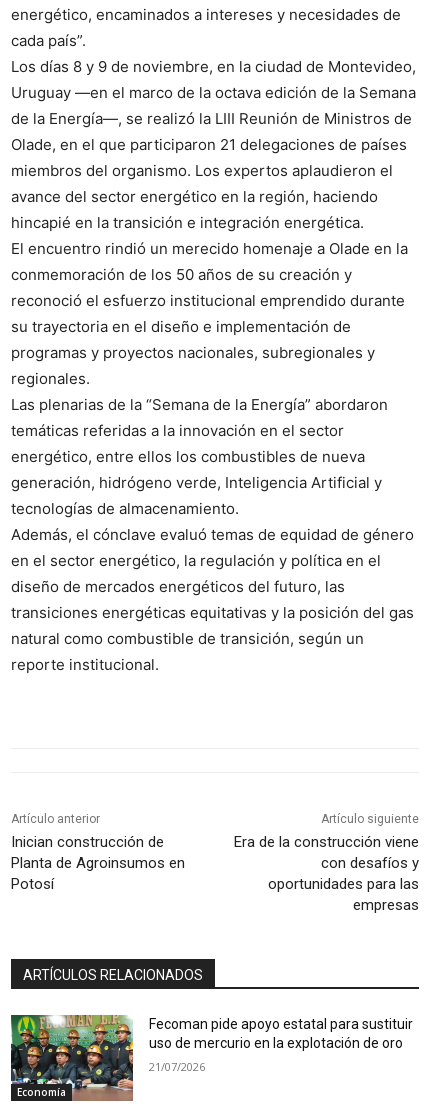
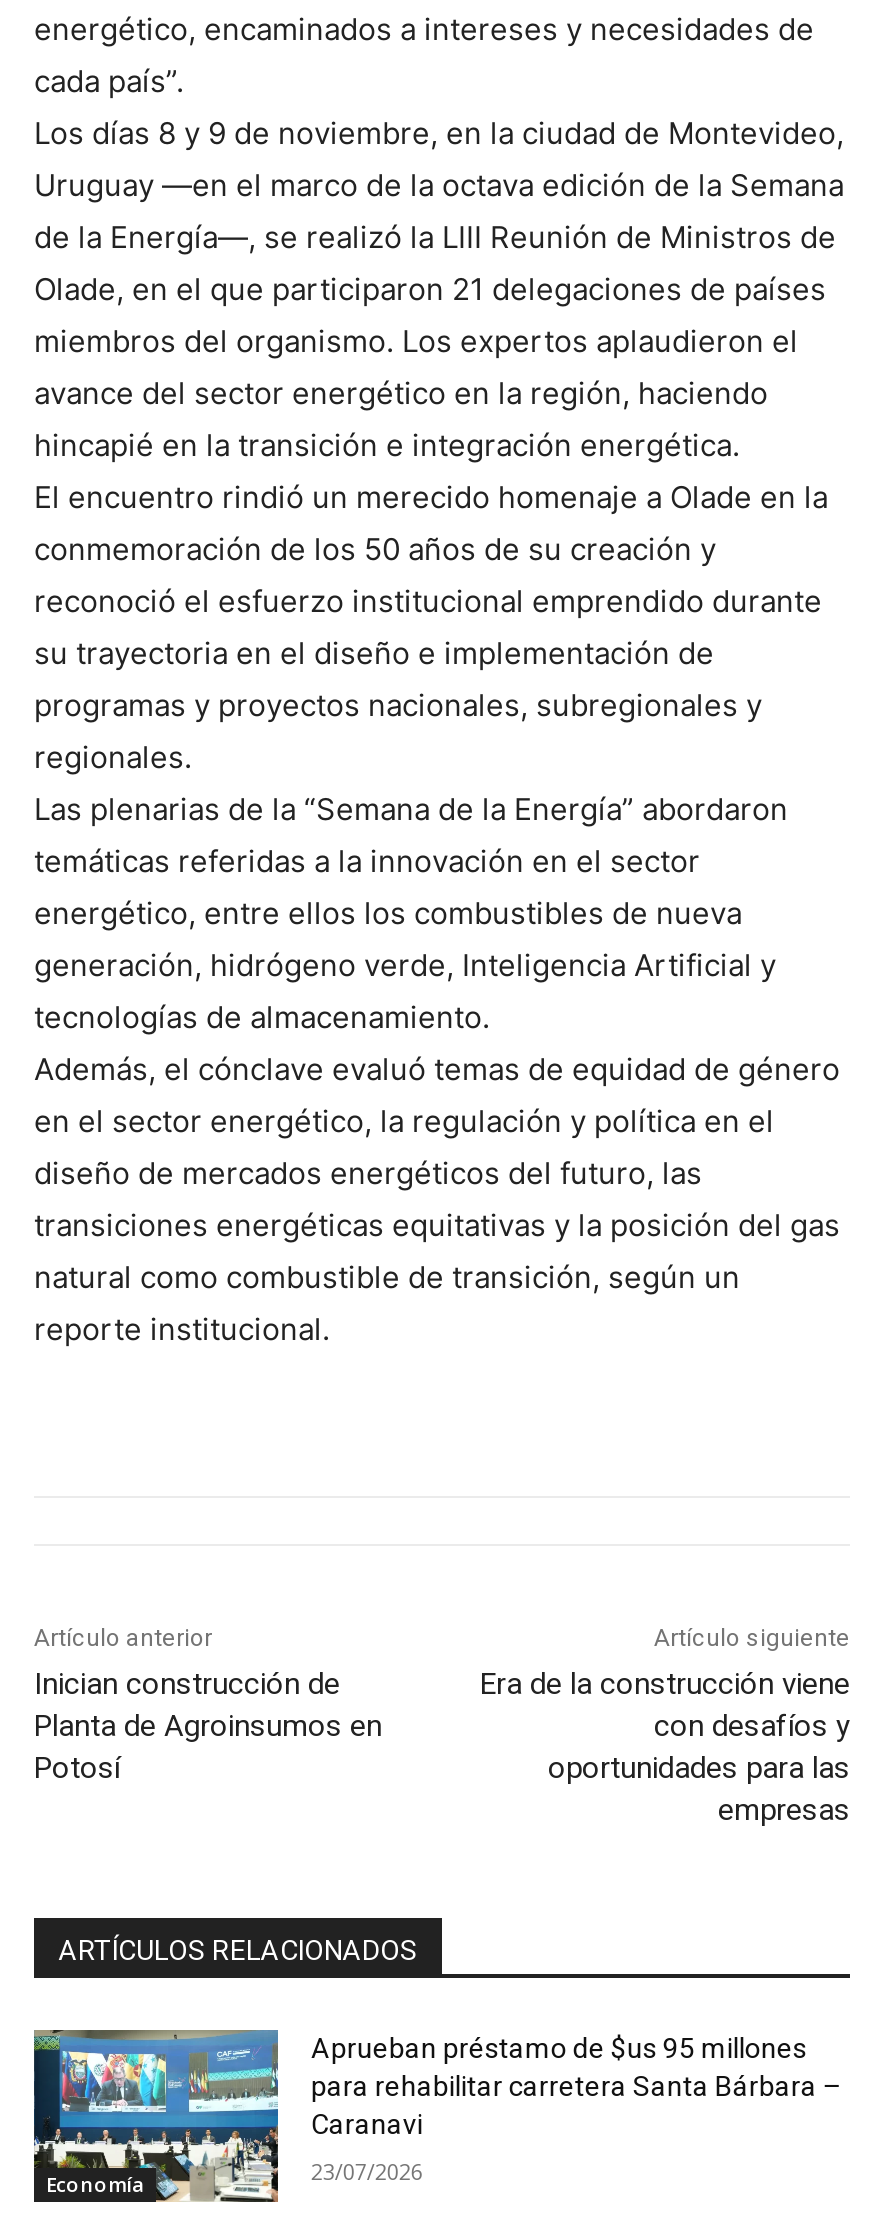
- [image]
- Fecoman pide apoyo estatal para sustituir
- uso de mercurio en la explotación de oro
+ [image]
+ Aprueban préstamo de $us 95 millones
+ para rehabilitar carretera Santa Bárbara –
+ Caranavi

- 21/07/2026
+ 23/07/2026
